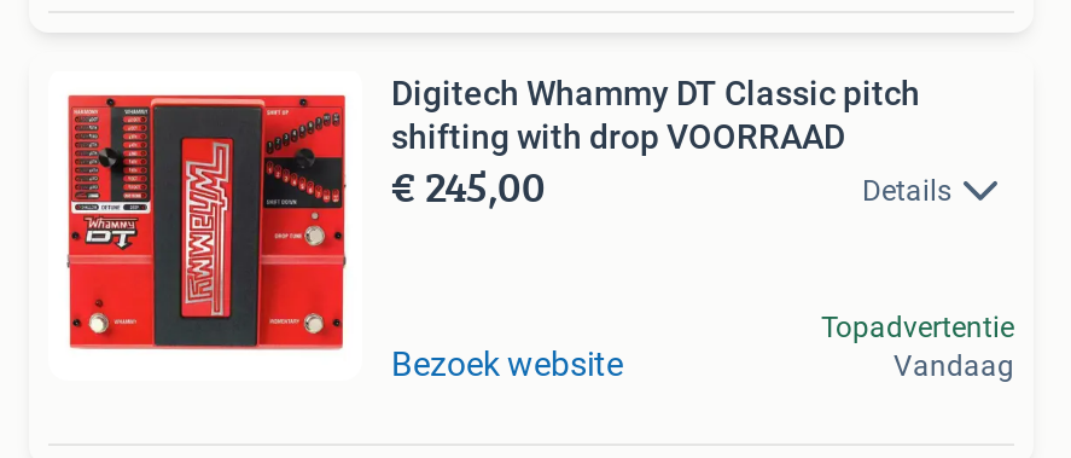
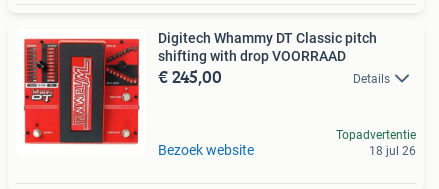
- Vandaag
+ 18 jul 26
